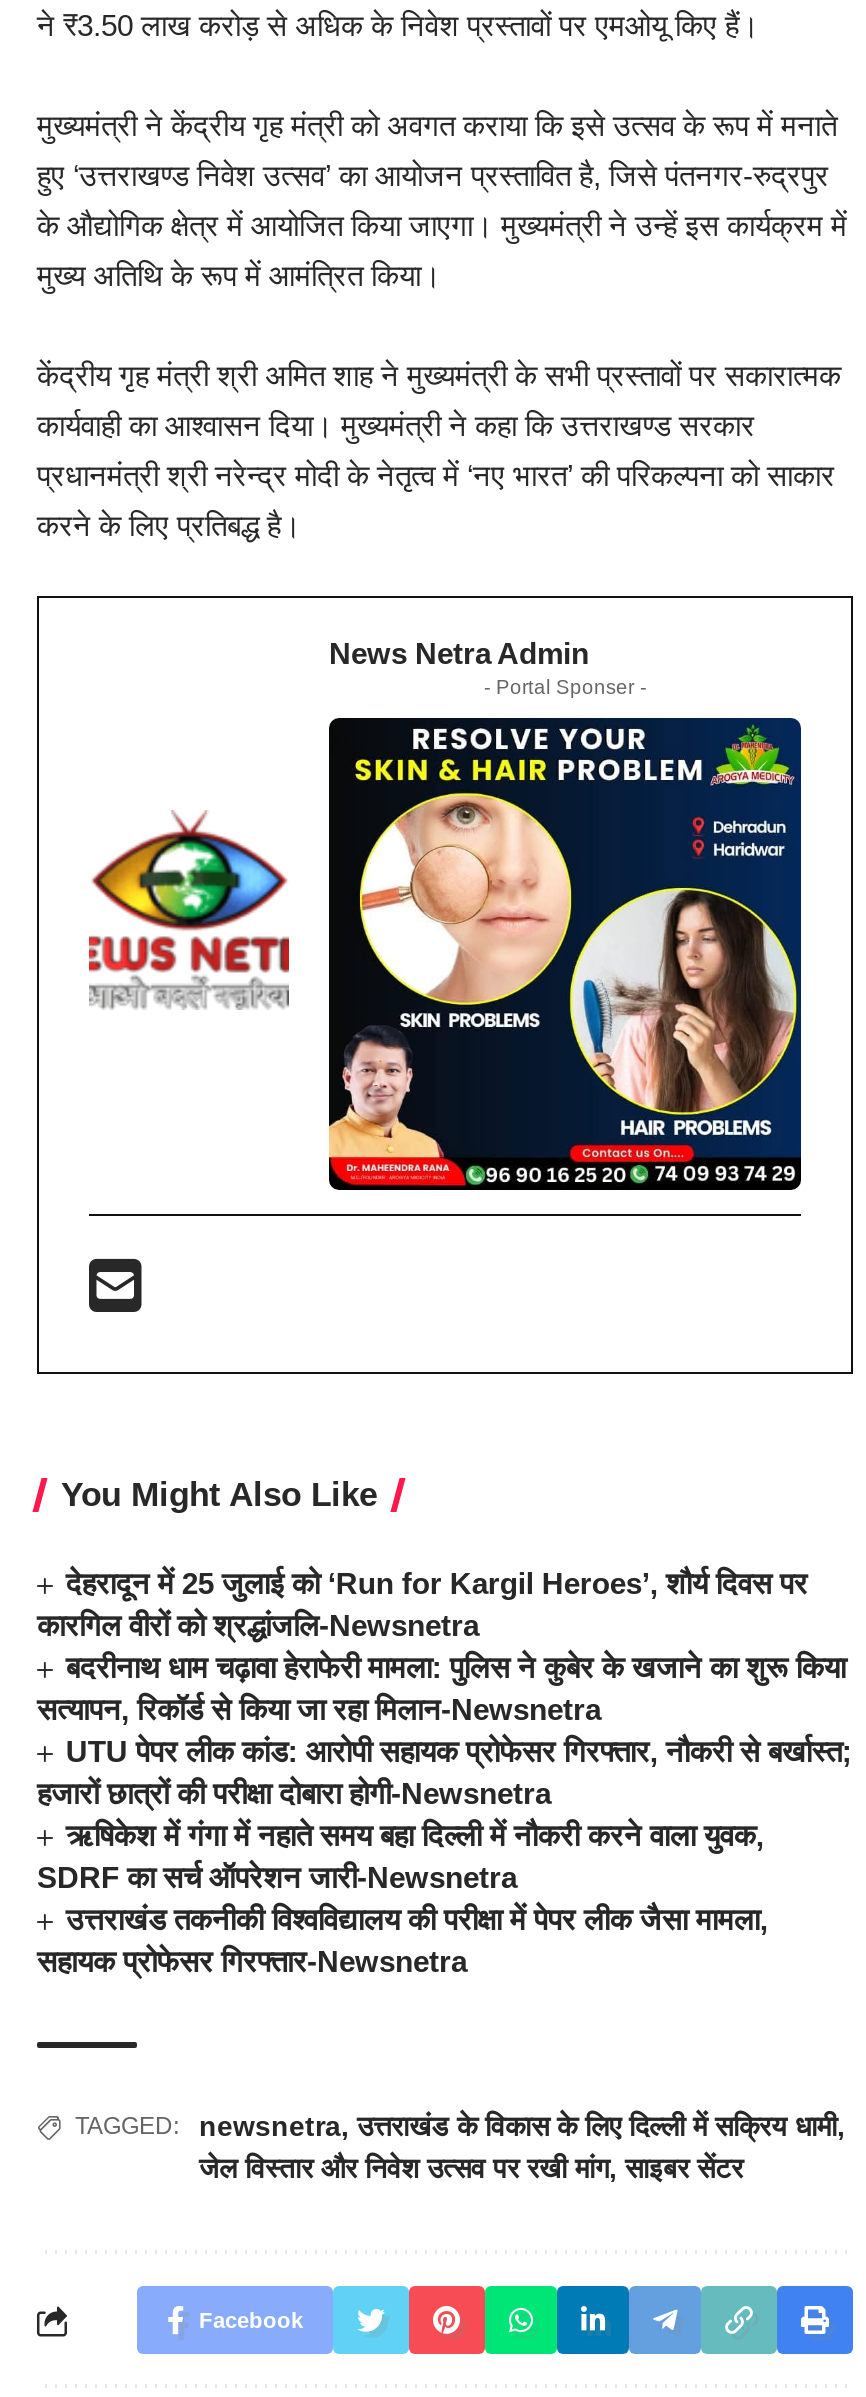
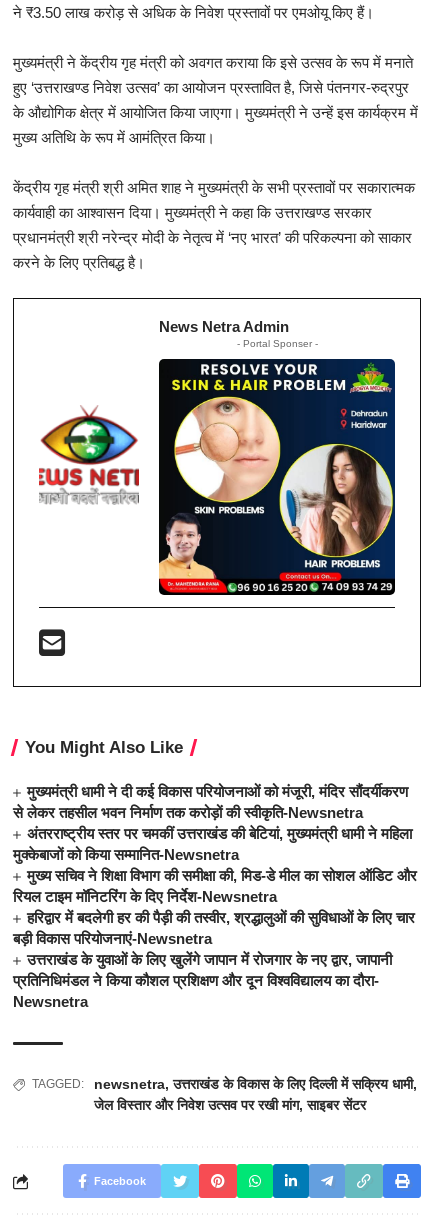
- देहरादून में 25 जुलाई को ‘Run for Kargil Heroes’, शौर्य दिवस पर
- कारगिल वीरों को श्रद्धांजलि-Newsnetra
- बदरीनाथ धाम चढ़ावा हेराफेरी मामला: पुलिस ने कुबेर के खजाने का शुरू किया
- सत्यापन, रिकॉर्ड से किया जा रहा मिलान-Newsnetra
- UTU पेपर लीक कांड: आरोपी सहायक प्रोफेसर गिरफ्तार, नौकरी से बर्खास्त;
- हजारों छात्रों की परीक्षा दोबारा होगी-Newsnetra
- ऋषिकेश में गंगा में नहाते समय बहा दिल्ली में नौकरी करने वाला युवक,
- SDRF का सर्च ऑपरेशन जारी-Newsnetra
- उत्तराखंड तकनीकी विश्वविद्यालय की परीक्षा में पेपर लीक जैसा मामला,
- सहायक प्रोफेसर गिरफ्तार-Newsnetra
+ मुख्यमंत्री धामी ने दी कई विकास परियोजनाओं को मंजूरी, मंदिर सौंदर्यीकरण
+ से लेकर तहसील भवन निर्माण तक करोड़ों की स्वीकृति-Newsnetra
+ अंतरराष्ट्रीय स्तर पर चमकीं उत्तराखंड की बेटियां, मुख्यमंत्री धामी ने महिला
+ मुक्केबाजों को किया सम्मानित-Newsnetra
+ मुख्य सचिव ने शिक्षा विभाग की समीक्षा की, मिड-डे मील का सोशल ऑडिट और
+ रियल टाइम मॉनिटरिंग के दिए निर्देश-Newsnetra
+ हरिद्वार में बदलेगी हर की पैड़ी की तस्वीर, श्रद्धालुओं की सुविधाओं के लिए चार
+ बड़ी विकास परियोजनाएं-Newsnetra
+ उत्तराखंड के युवाओं के लिए खुलेंगे जापान में रोजगार के नए द्वार, जापानी
+ प्रतिनिधिमंडल ने किया कौशल प्रशिक्षण और दून विश्वविद्यालय का दौरा-
+ Newsnetra
